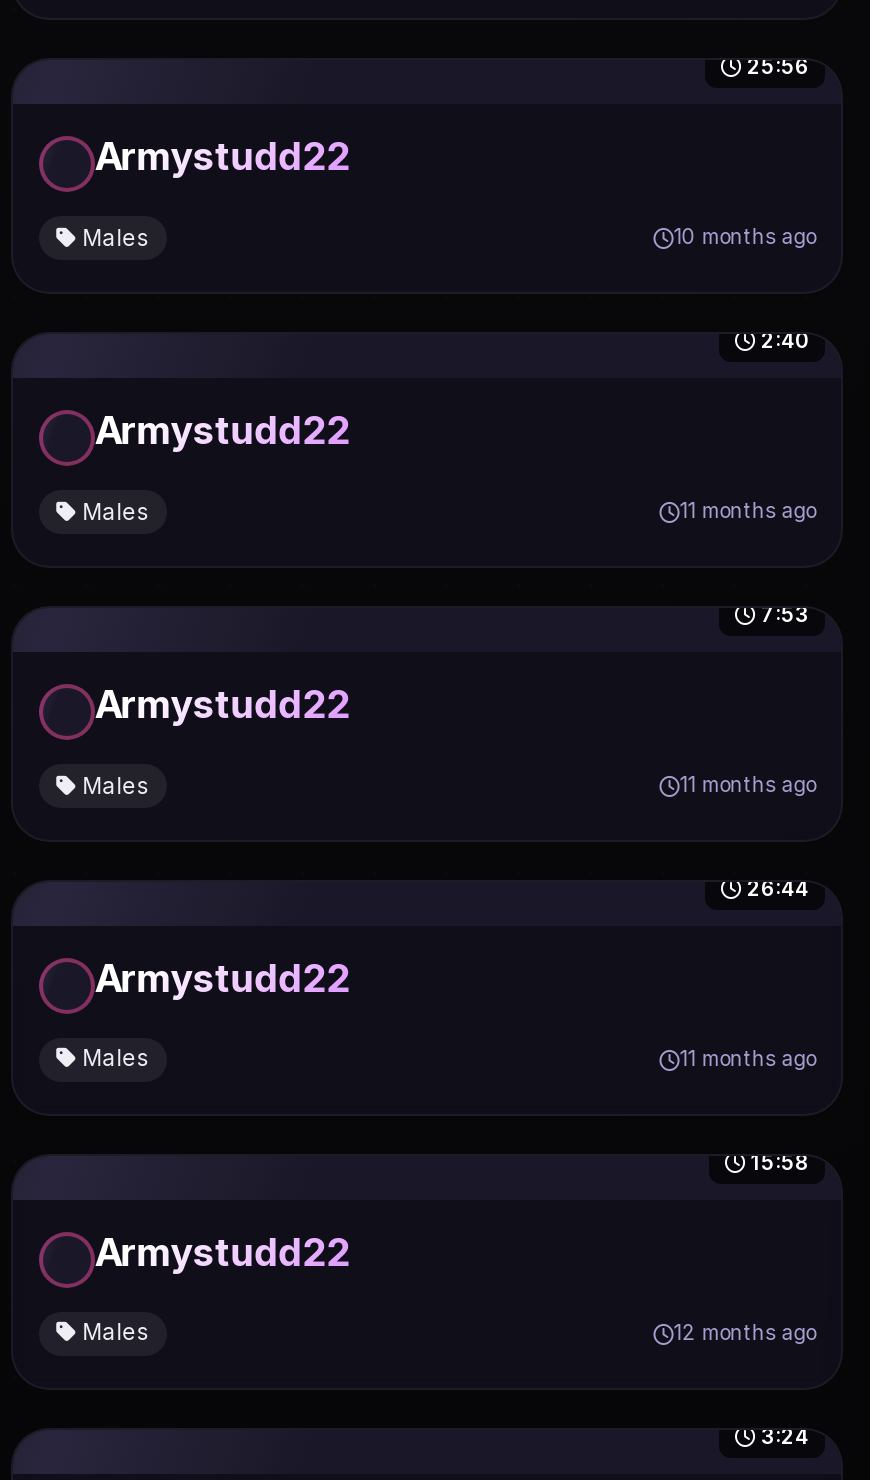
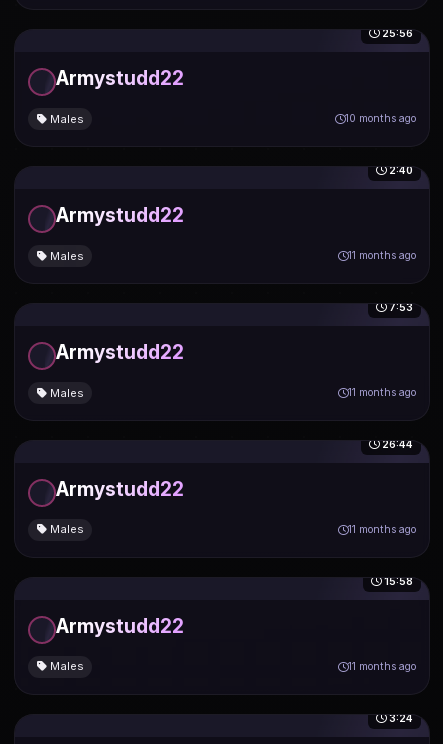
- 12 months ago
+ 11 months ago
